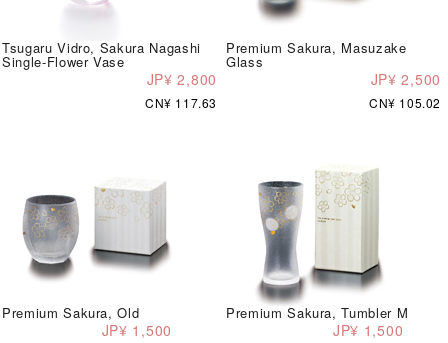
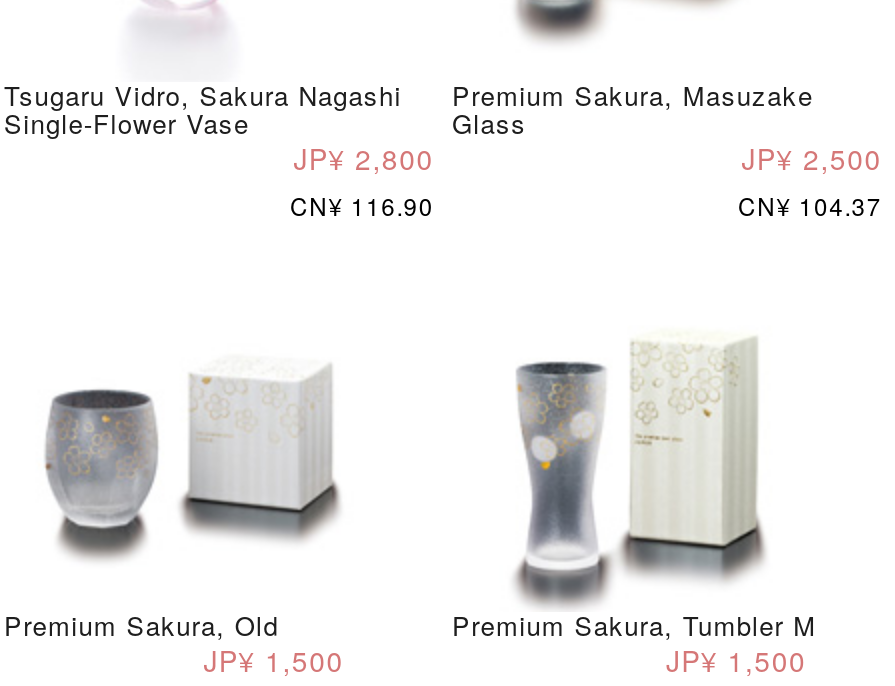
- CN¥ 117.63
+ CN¥ 116.90

- CN¥ 105.02
+ CN¥ 104.37
